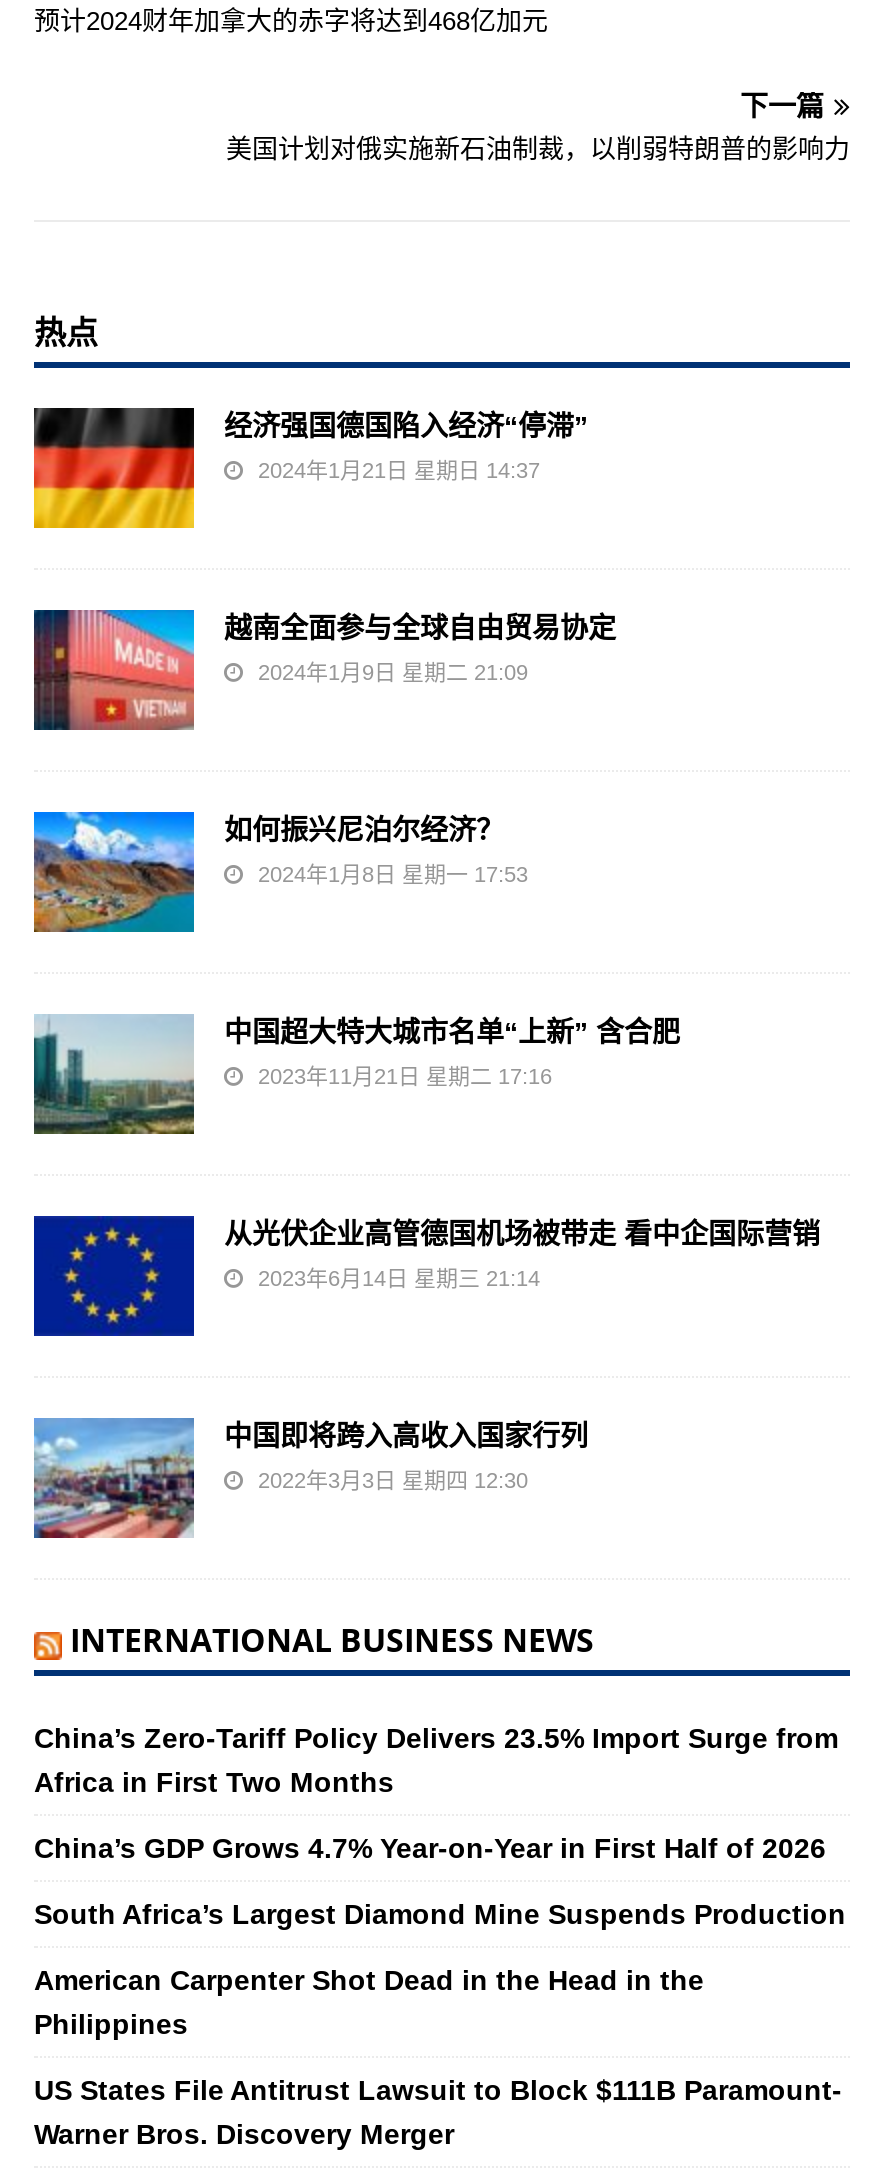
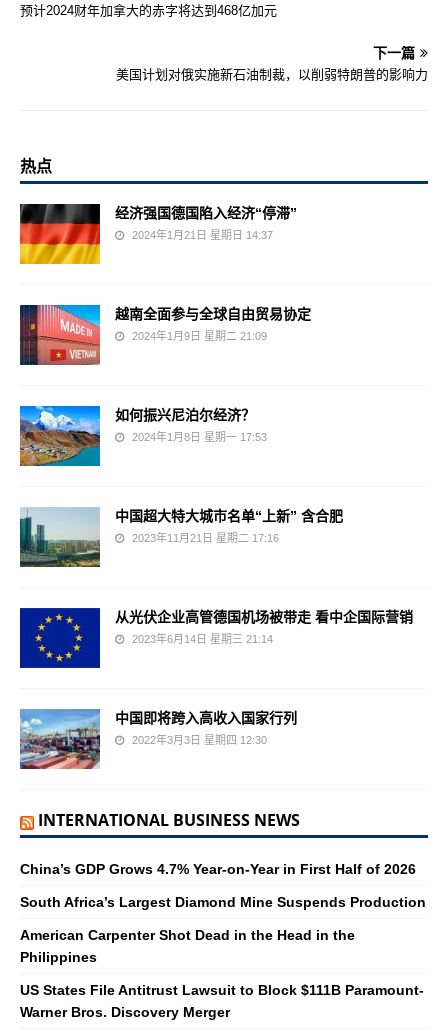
- China’s Zero-Tariff Policy Delivers 23.5% Import Surge from
- Africa in First Two Months
